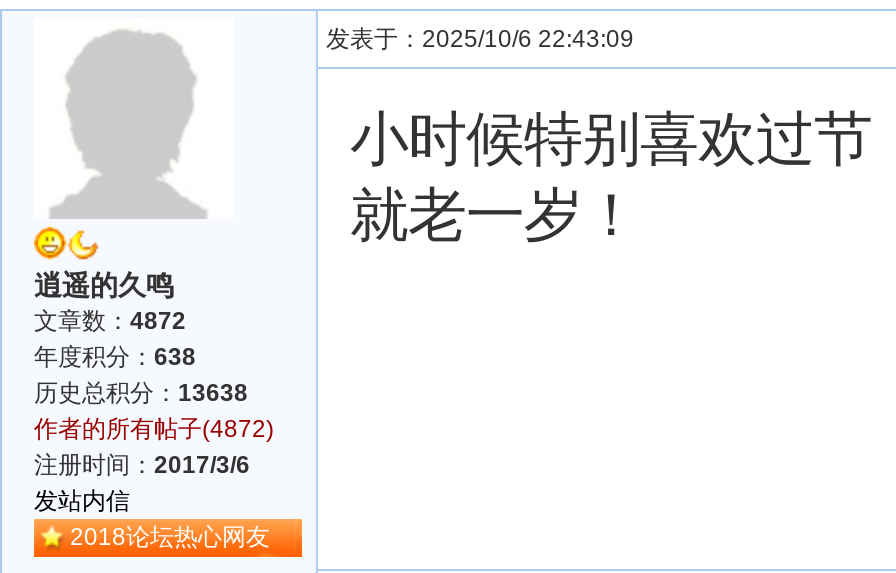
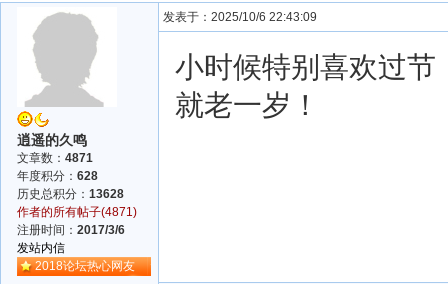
- 文章数：4872
+ 文章数：4871

- 年度积分：638
+ 年度积分：628

- 历史总积分：13638
+ 历史总积分：13628

- 作者的所有帖子(4872)
+ 作者的所有帖子(4871)
